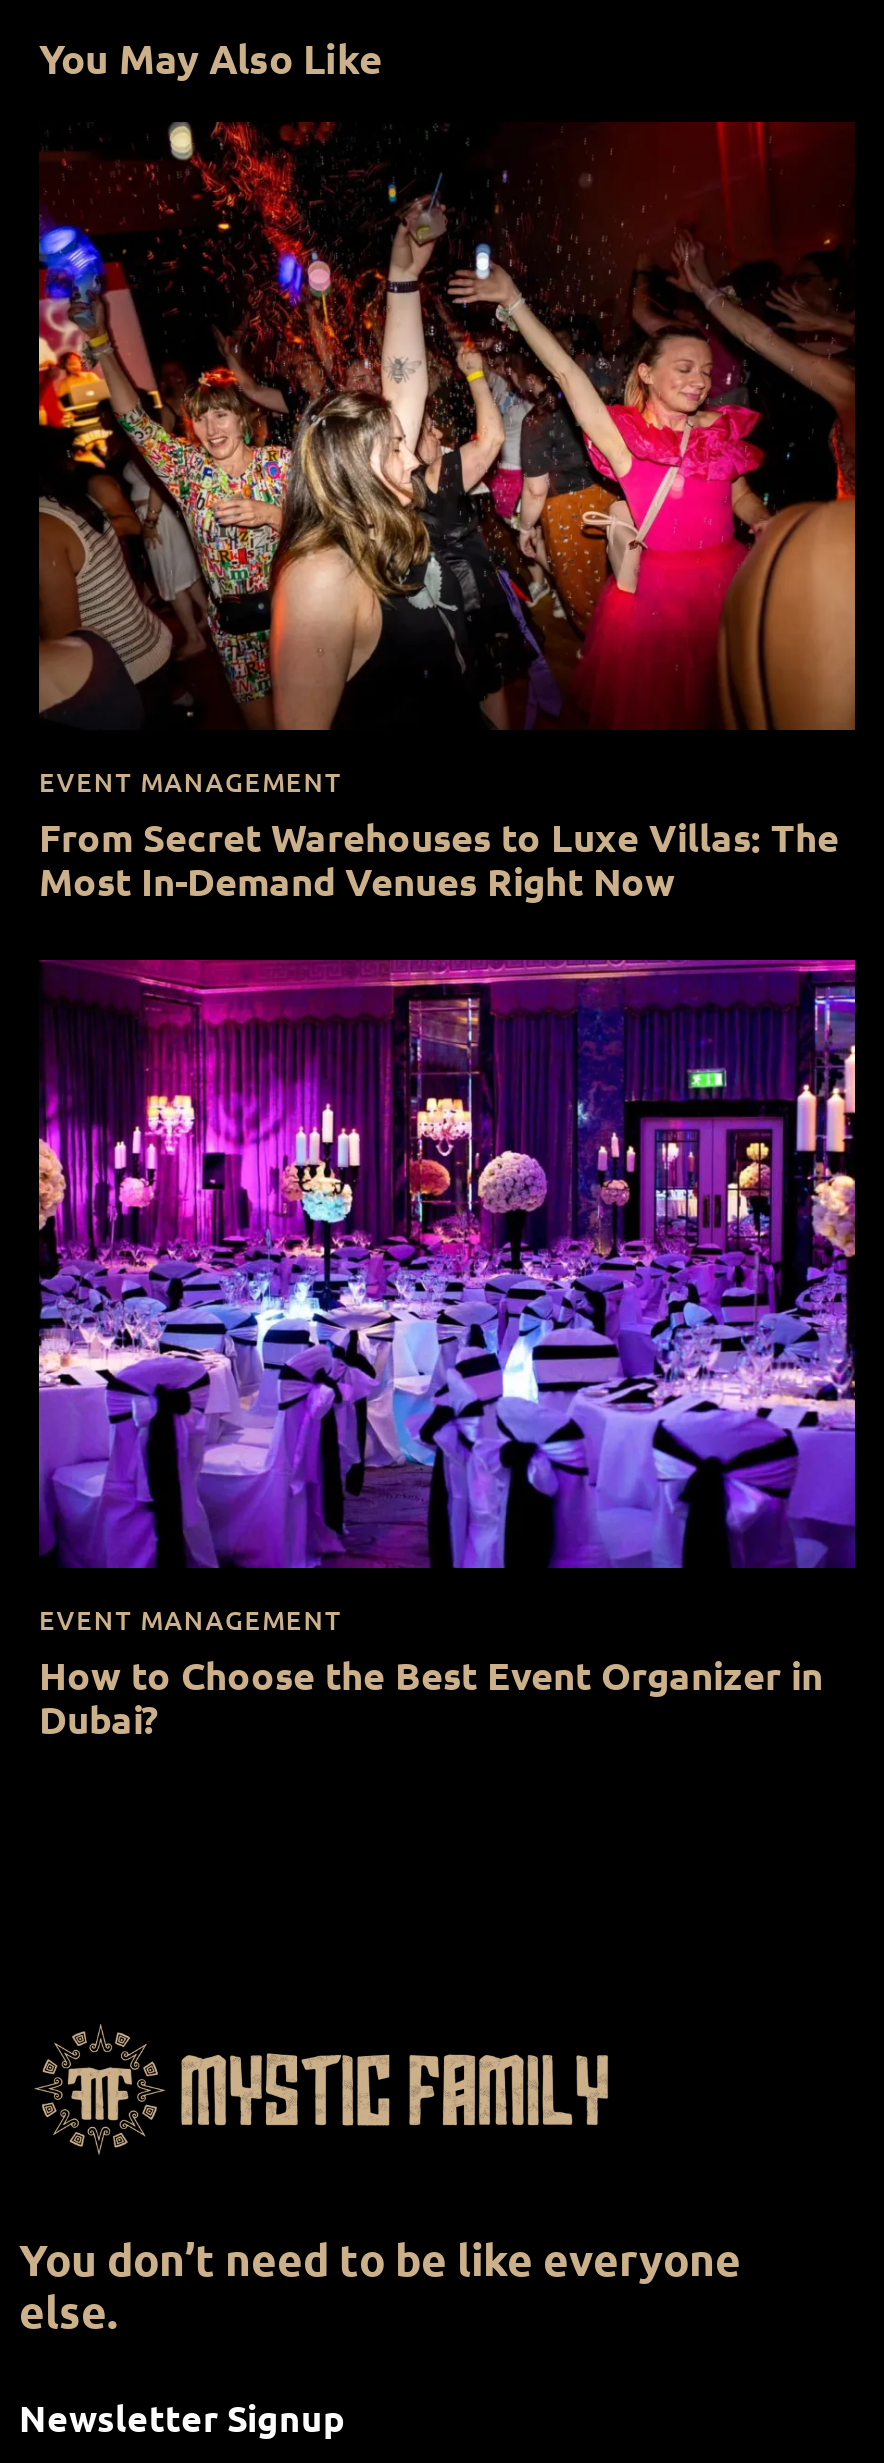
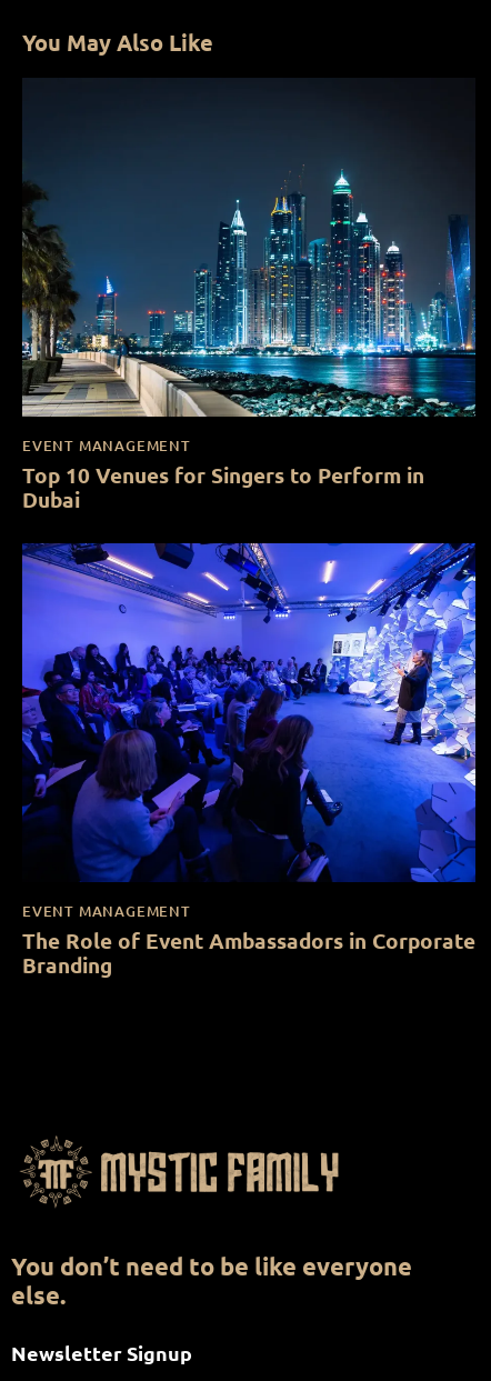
- [image]
+ [image]

- From Secret Warehouses to Luxe Villas: The
- Most In-Demand Venues Right Now
+ Top 10 Venues for Singers to Perform in
+ Dubai

- [image]
- How to Choose the Best Event Organizer in
- Dubai?
+ [image]
+ The Role of Event Ambassadors in Corporate
+ Branding
